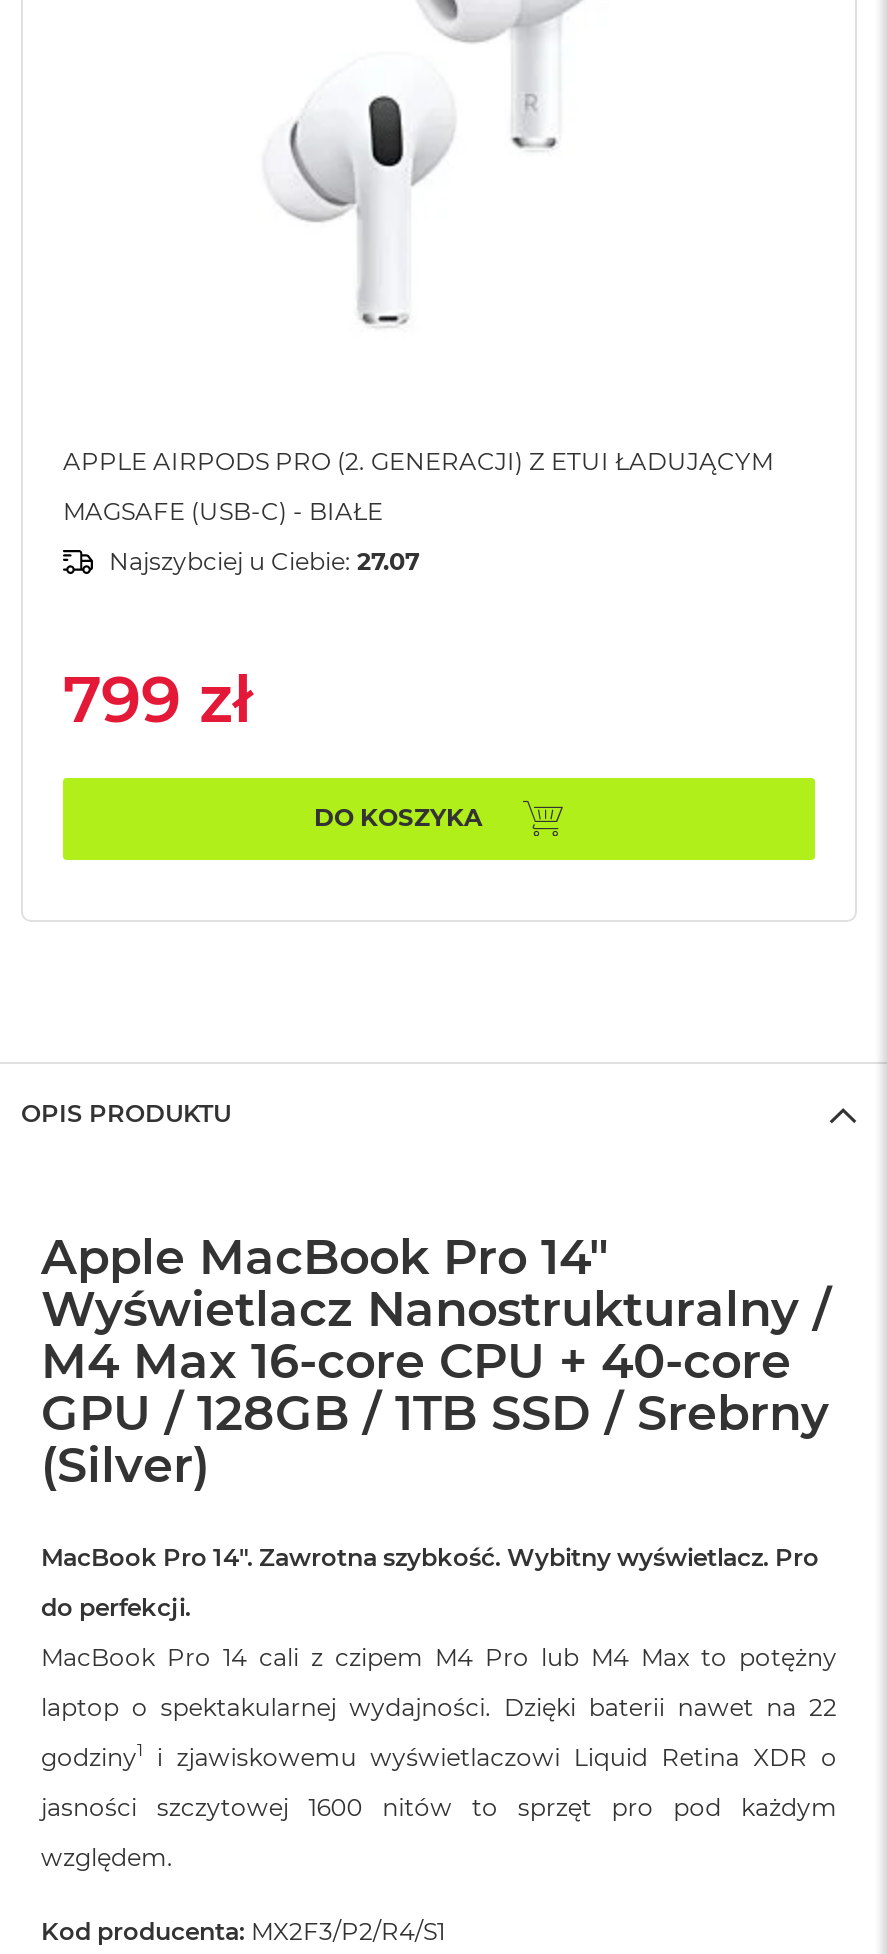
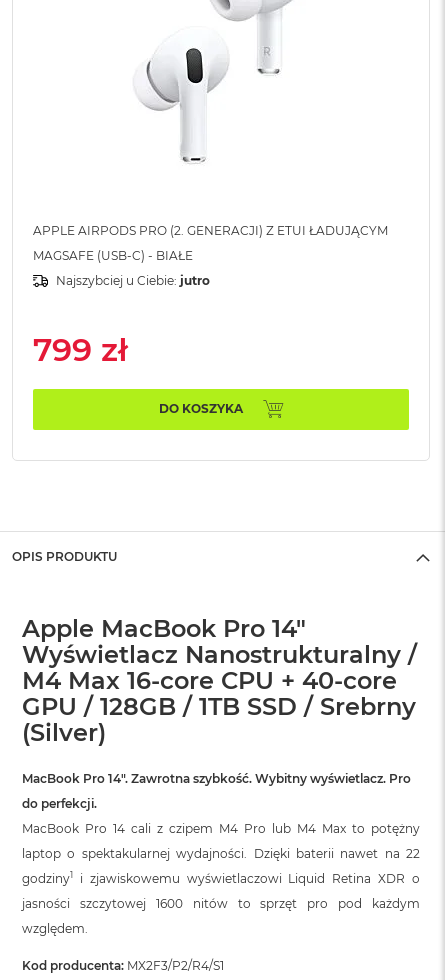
- Najszybciej u Ciebie: 27.07
+ Najszybciej u Ciebie: jutro
